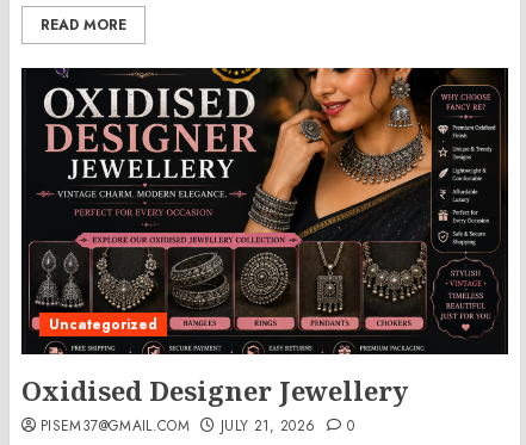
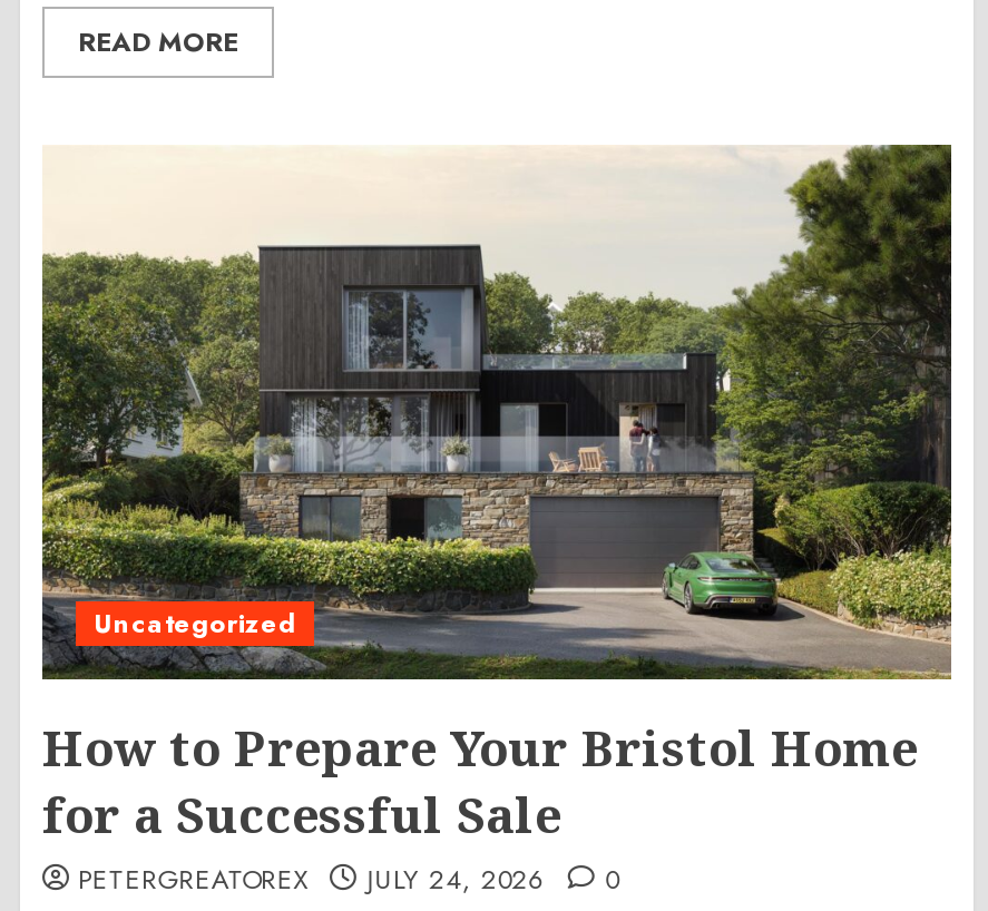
- [image]
- Oxidised Designer Jewellery
- PISEM37@GMAIL.COM
- JULY 21, 2026
+ [image]
+ How to Prepare Your Bristol Home
+ for a Successful Sale
+ PETERGREATOREX
+ JULY 24, 2026
